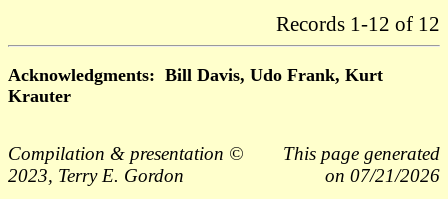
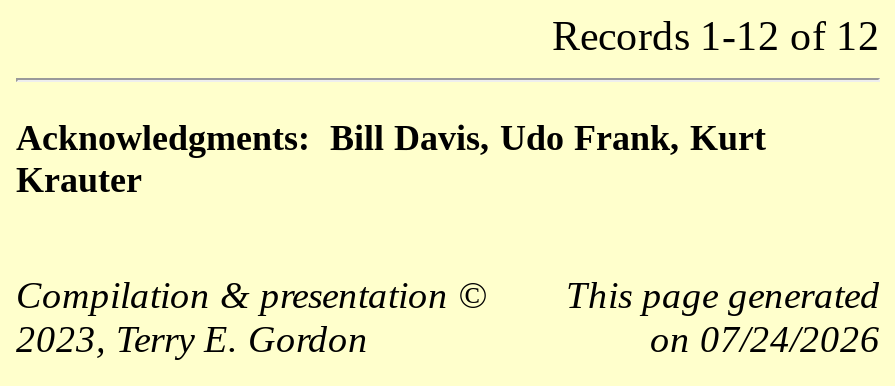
- on 07/21/2026
+ on 07/24/2026
